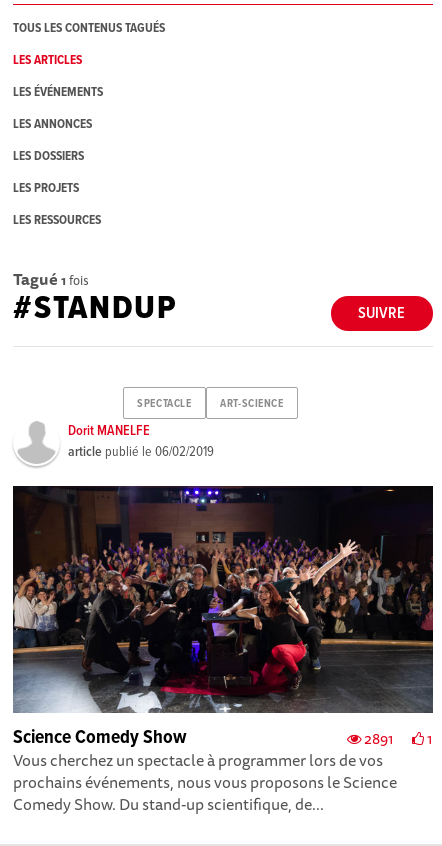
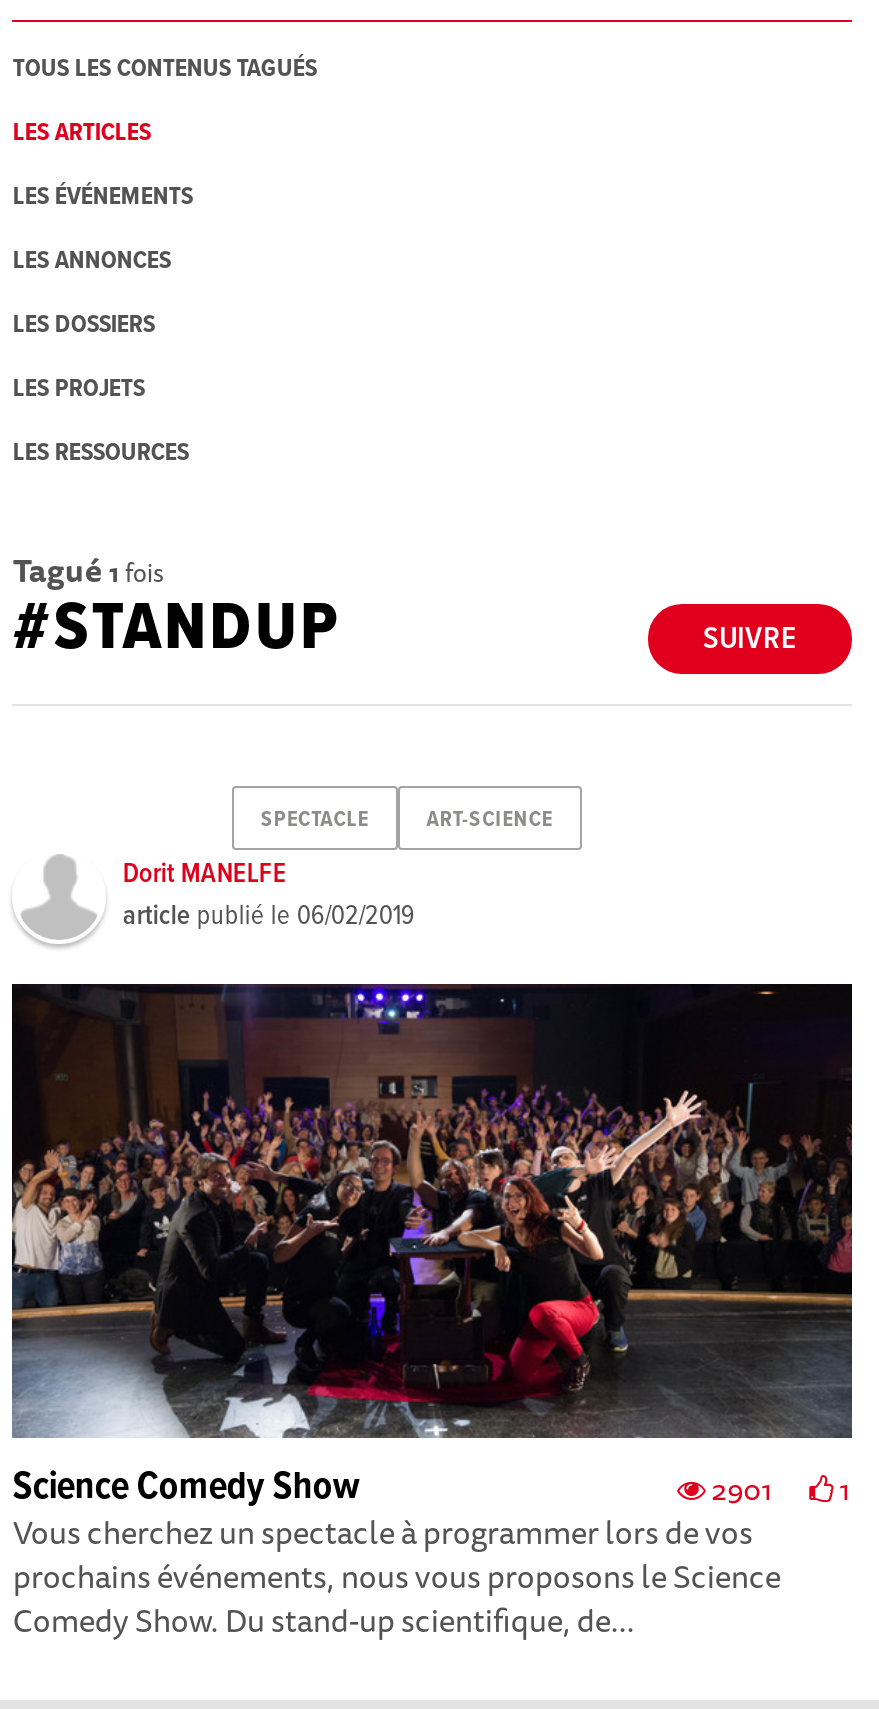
- 2891 1
+ 2901 1
